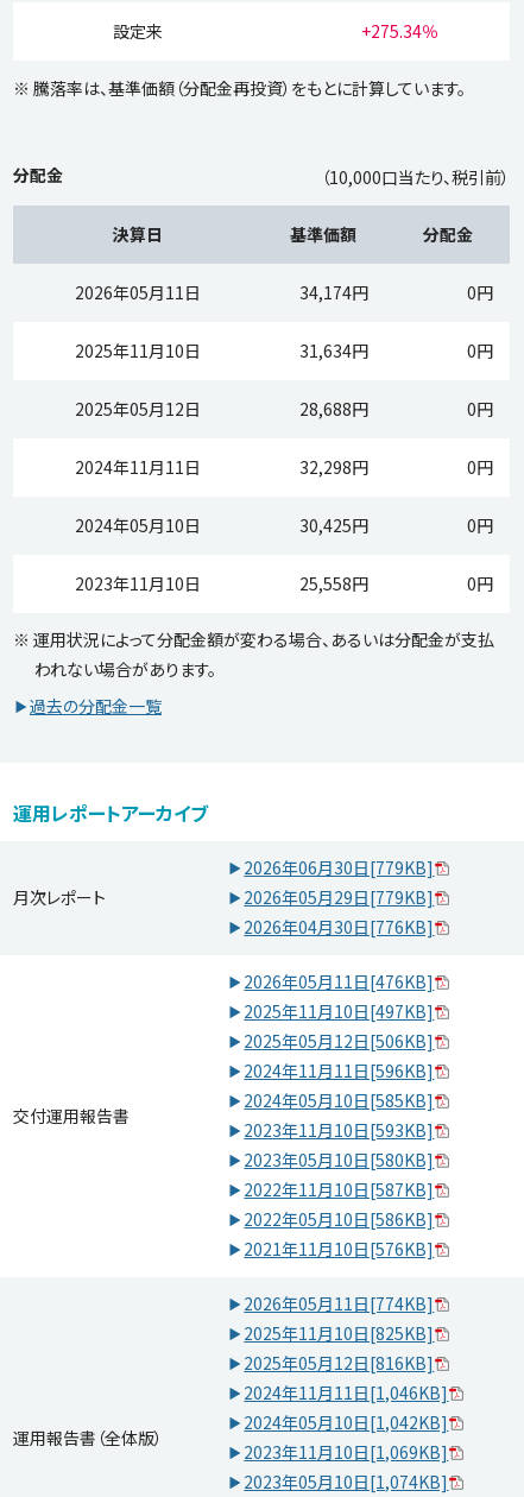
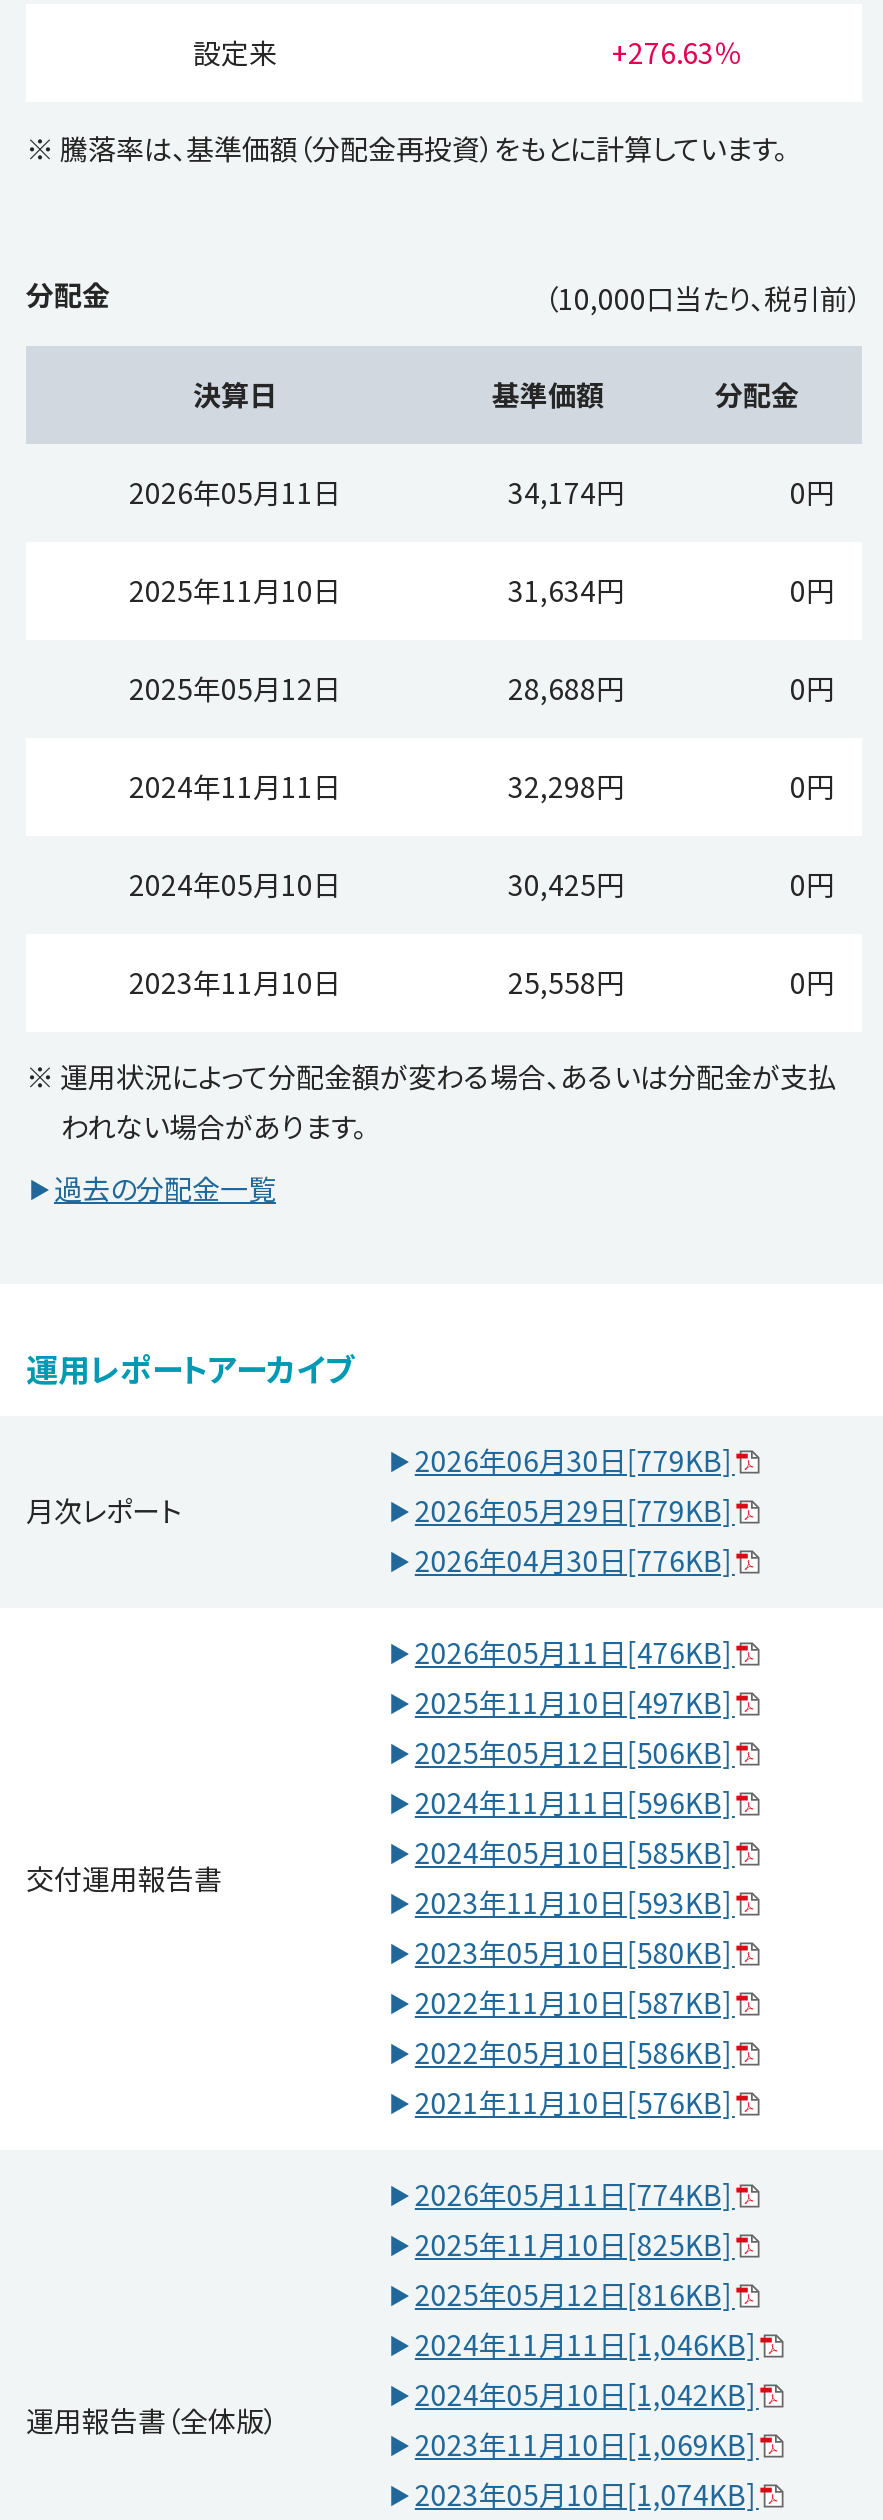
- +275.34％
+ +276.63％
